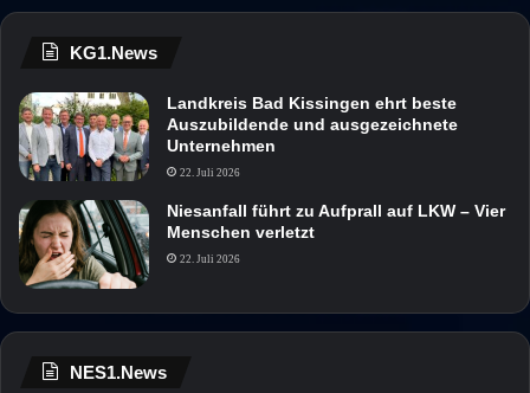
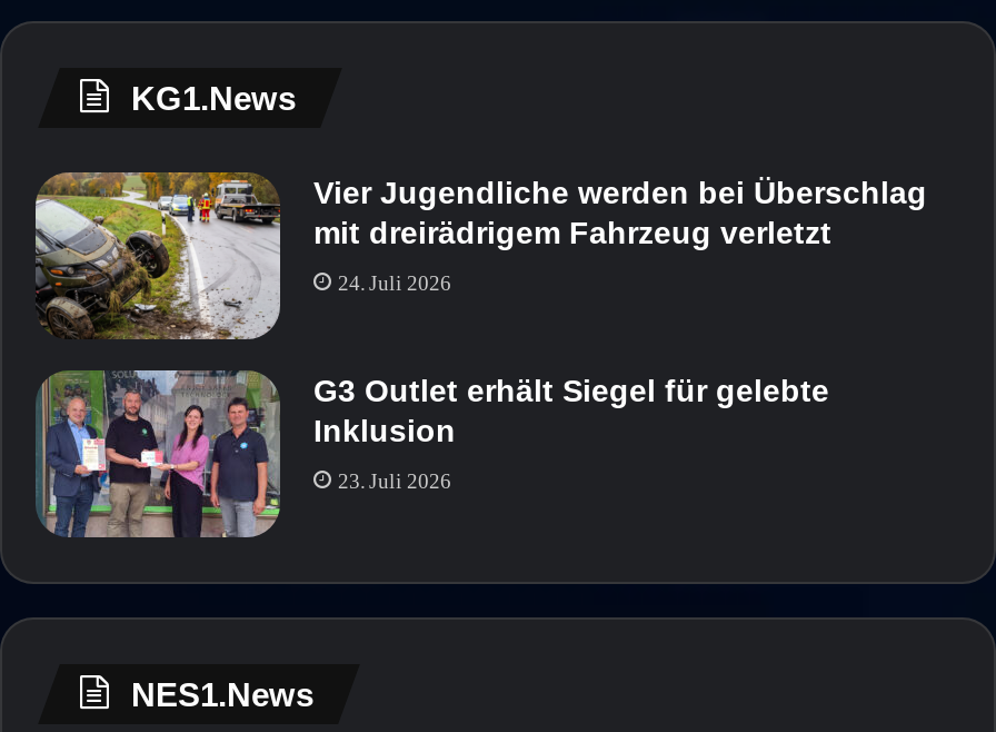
- [image]
- Landkreis Bad Kissingen ehrt beste
- Auszubildende und ausgezeichnete
- Unternehmen
+ [image]
+ Vier Jugendliche werden bei Überschlag
+ mit dreirädrigem Fahrzeug verletzt

- 22. Juli 2026
+ 24. Juli 2026

- [image]
- Niesanfall führt zu Aufprall auf LKW – Vier
- Menschen verletzt
+ [image]
+ G3 Outlet erhält Siegel für gelebte
+ Inklusion

- 22. Juli 2026
+ 23. Juli 2026
